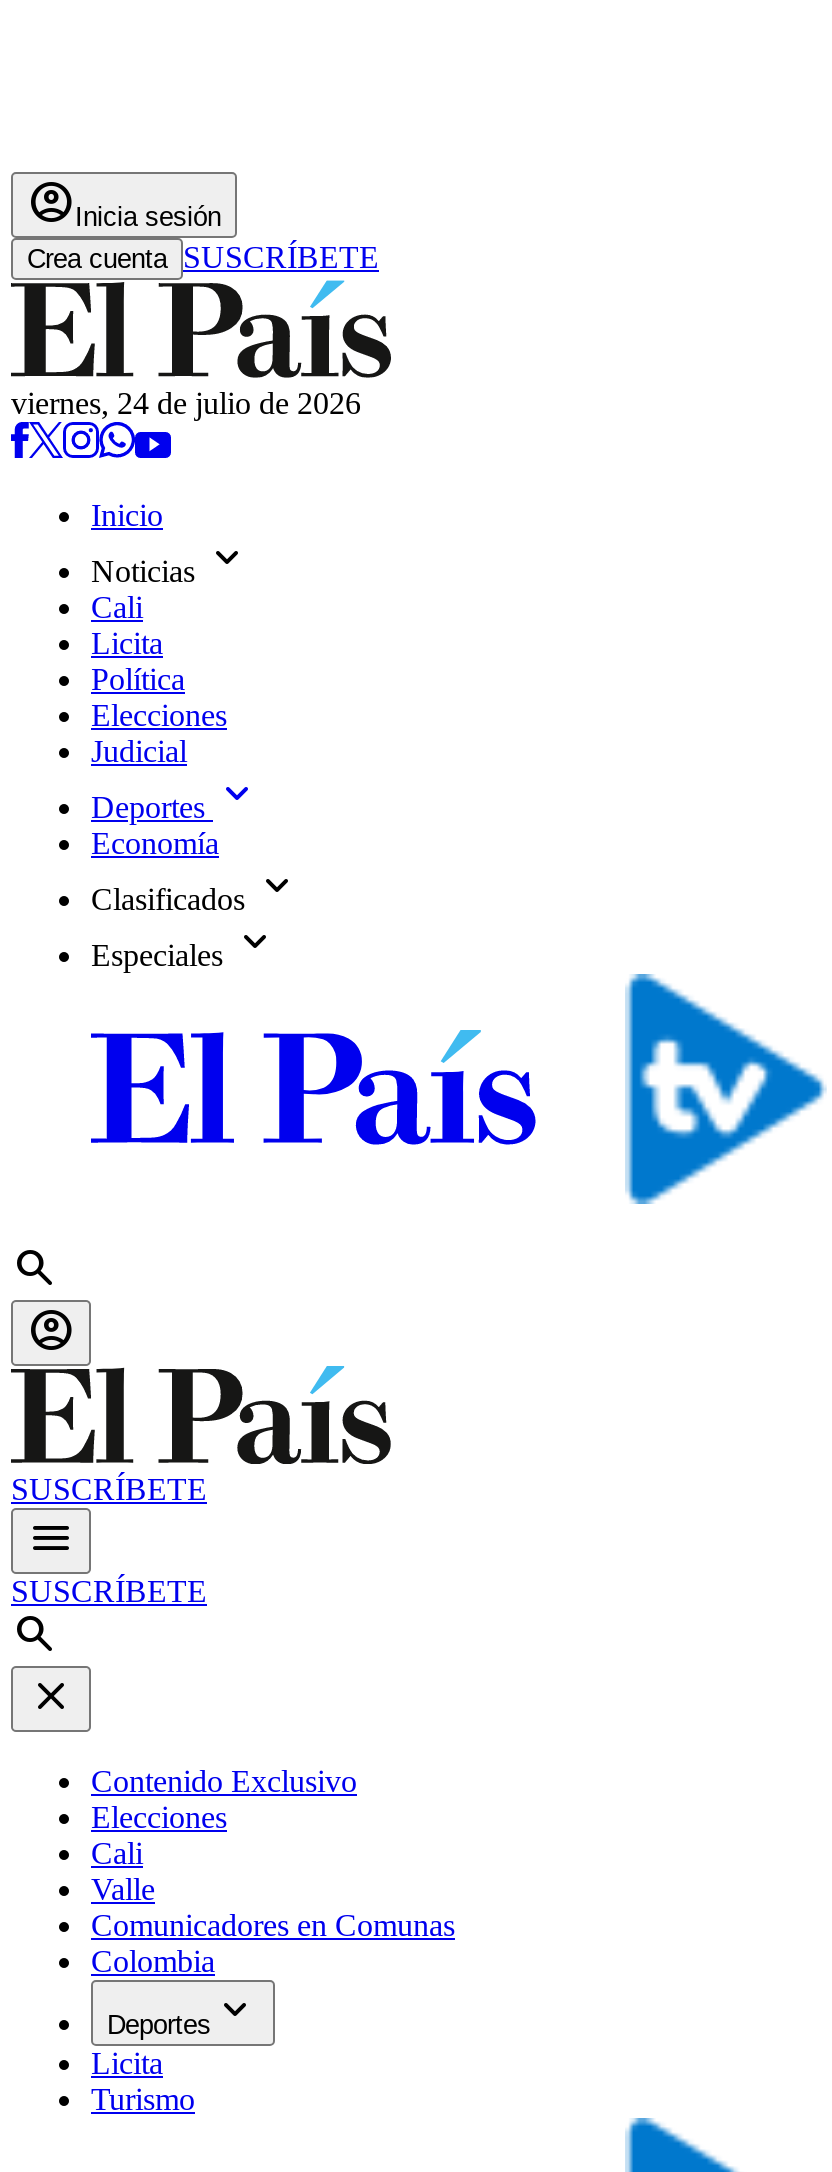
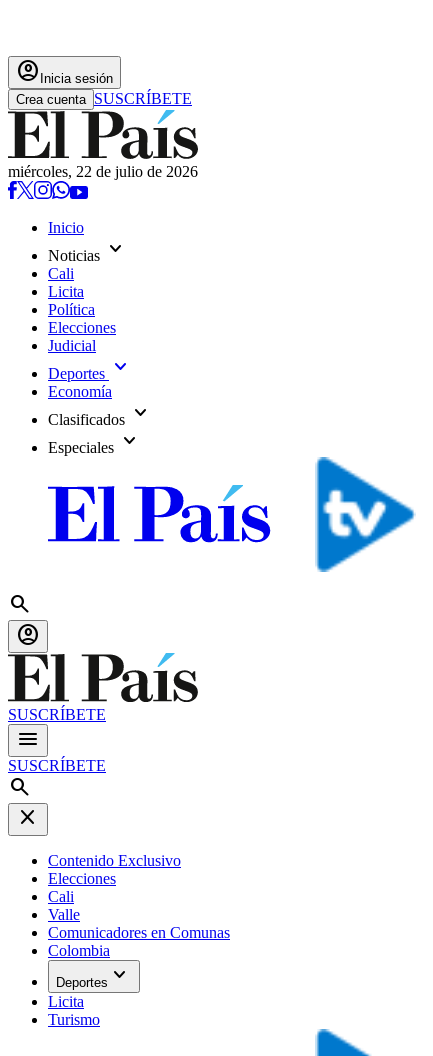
- viernes, 24 de julio de 2026
+ miércoles, 22 de julio de 2026
